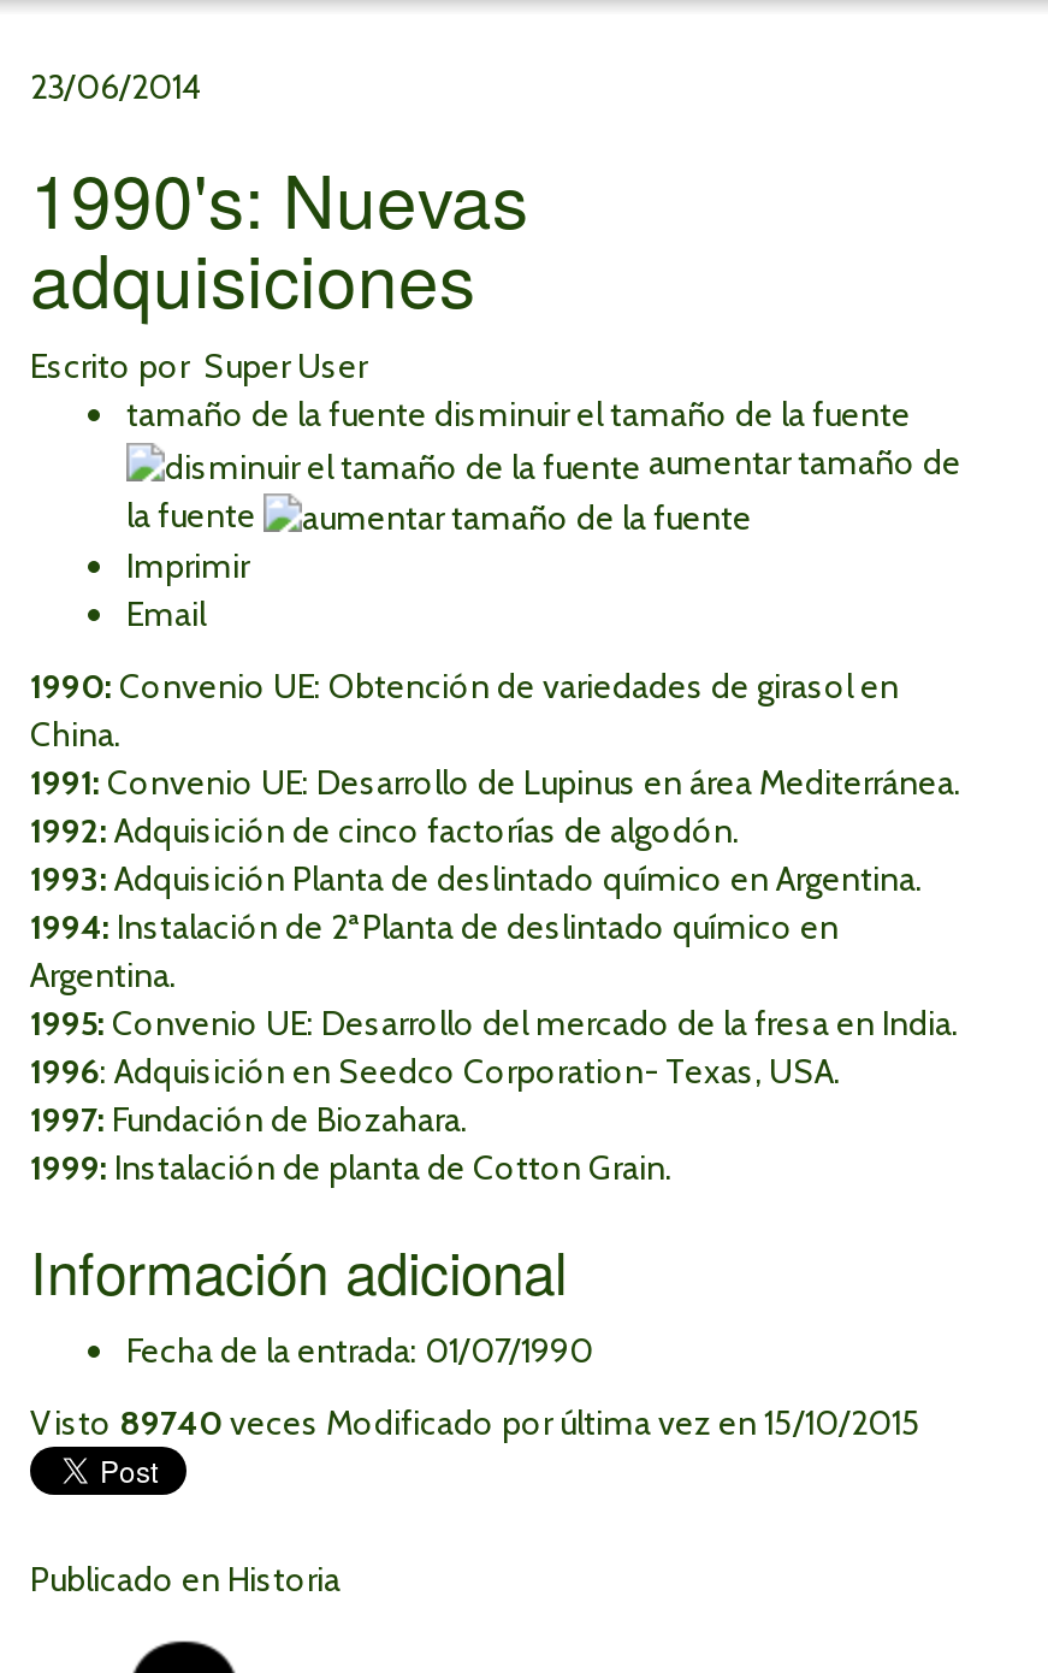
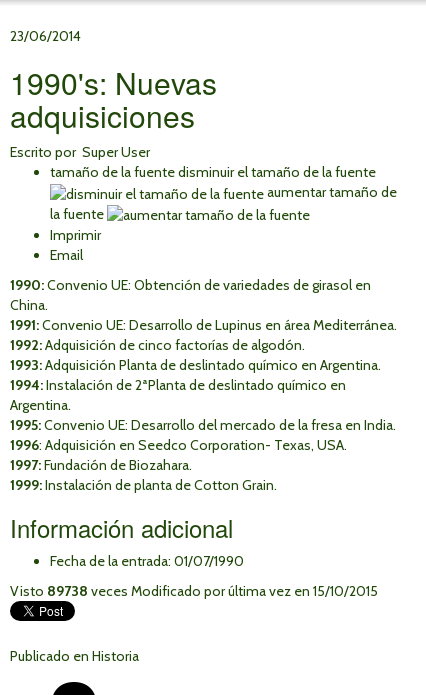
- Visto 89740 veces Modificado por última vez en 15/10/2015
+ Visto 89738 veces Modificado por última vez en 15/10/2015
